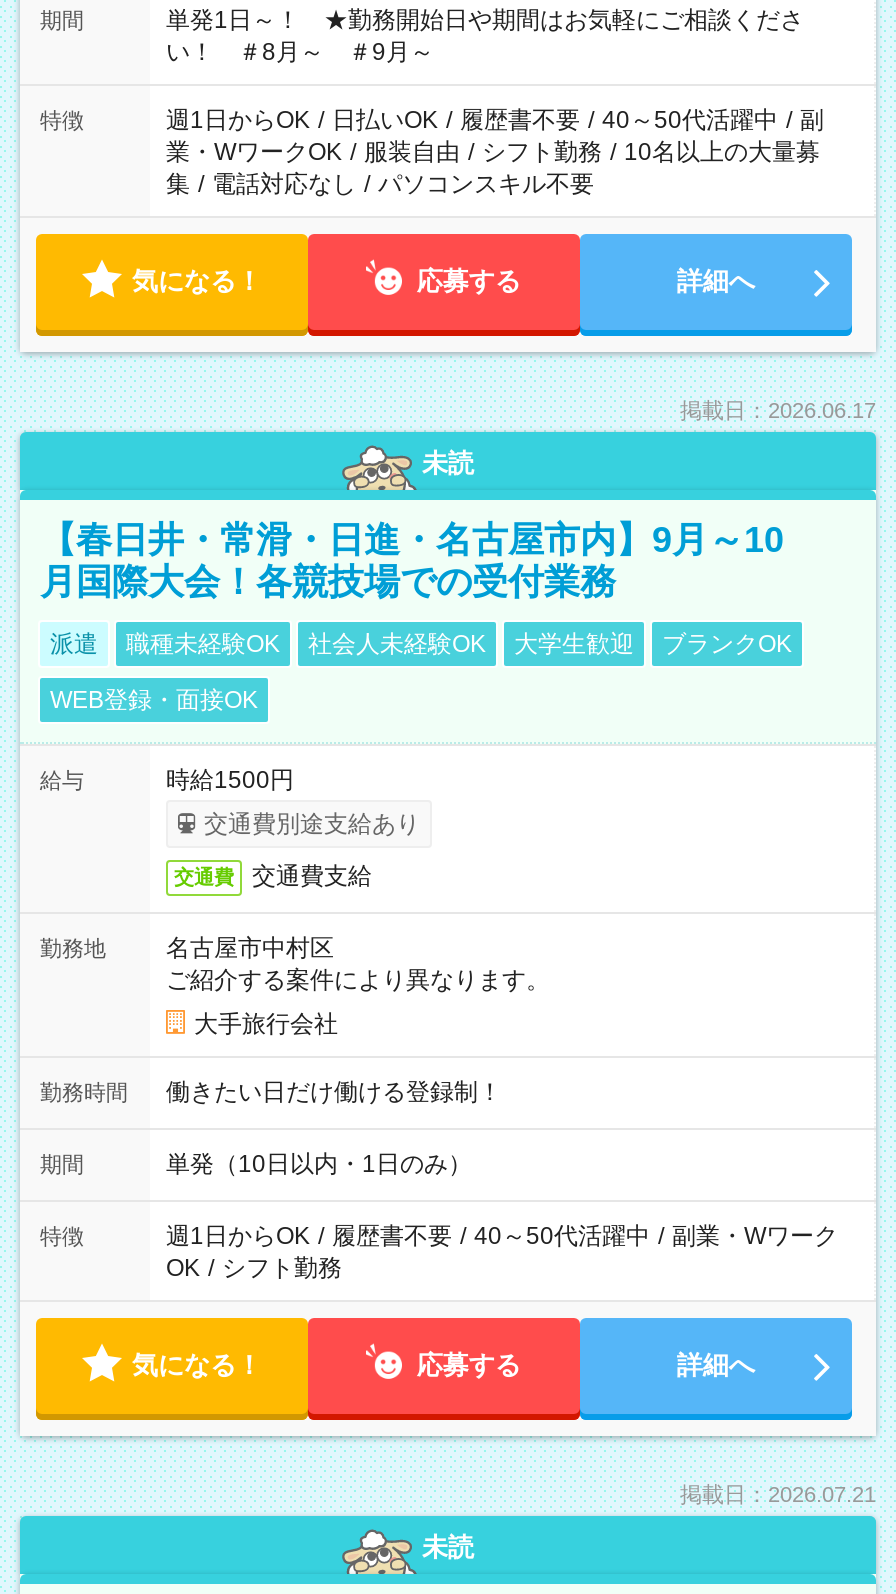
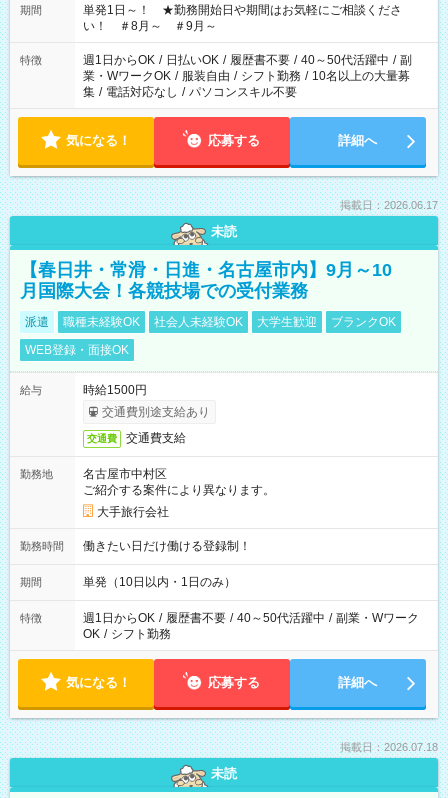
- 掲載日：2026.07.21
+ 掲載日：2026.07.18
